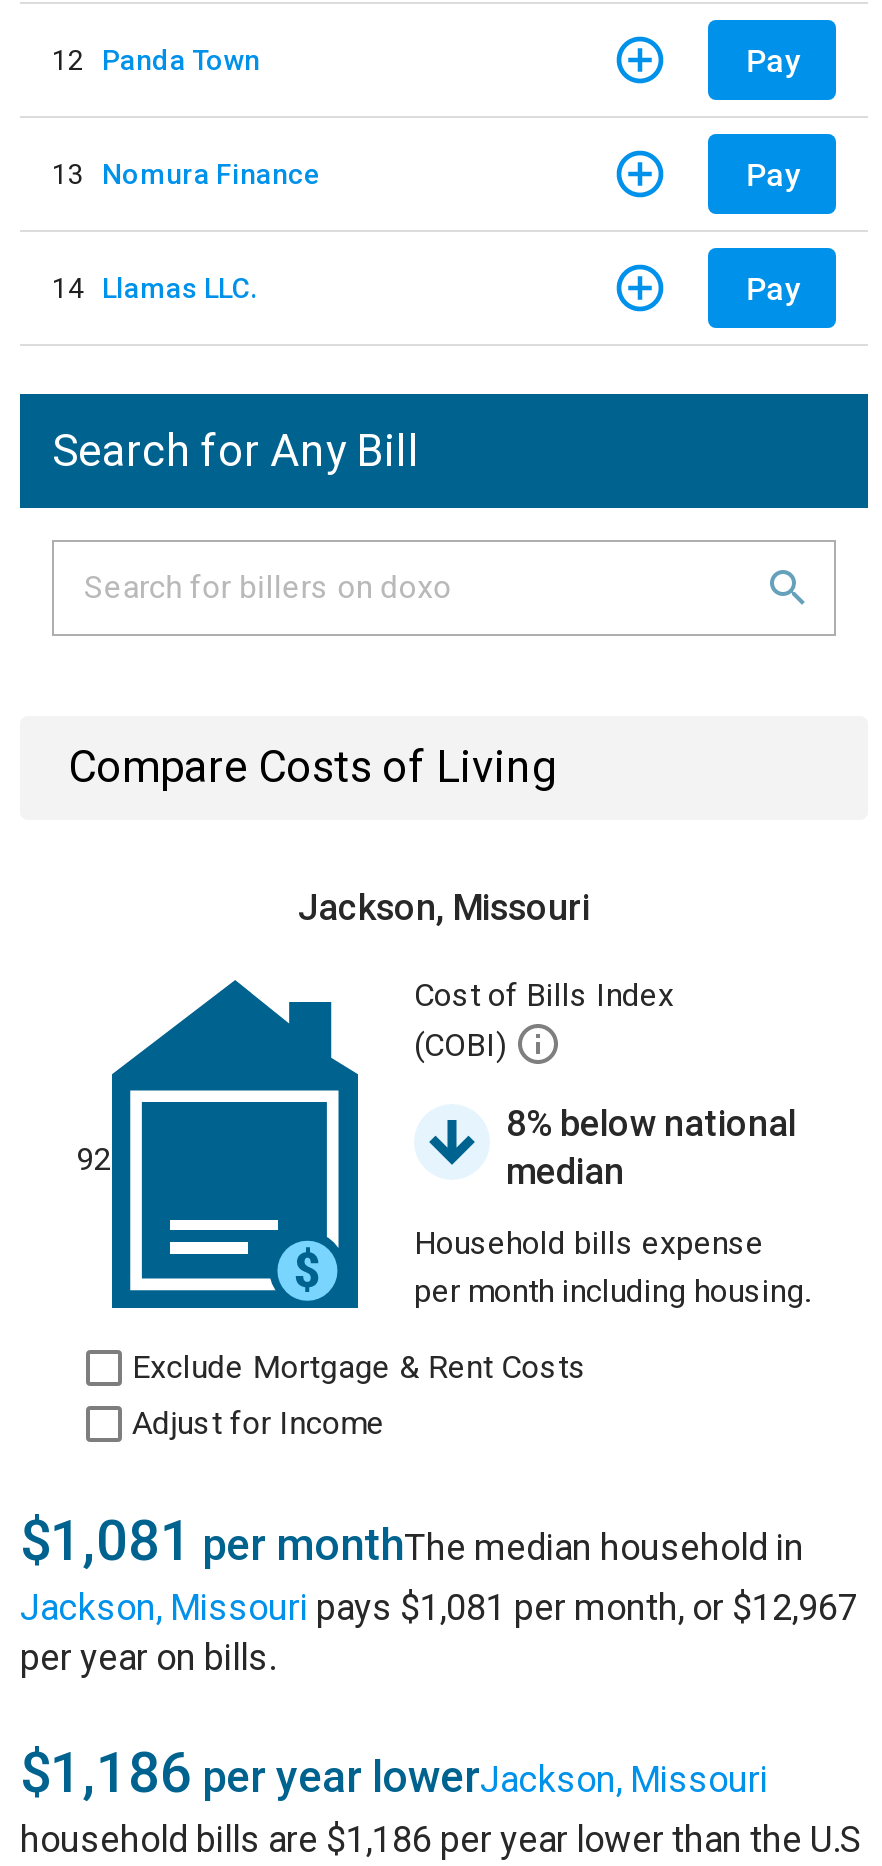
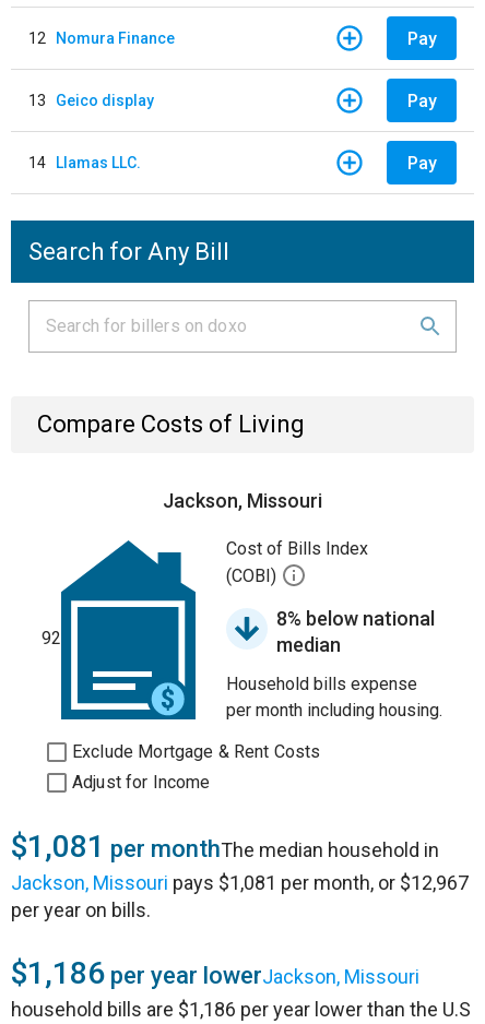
- 12 Panda Town
+ 12 Nomura Finance

- 13 Nomura Finance
+ 13 Geico display
